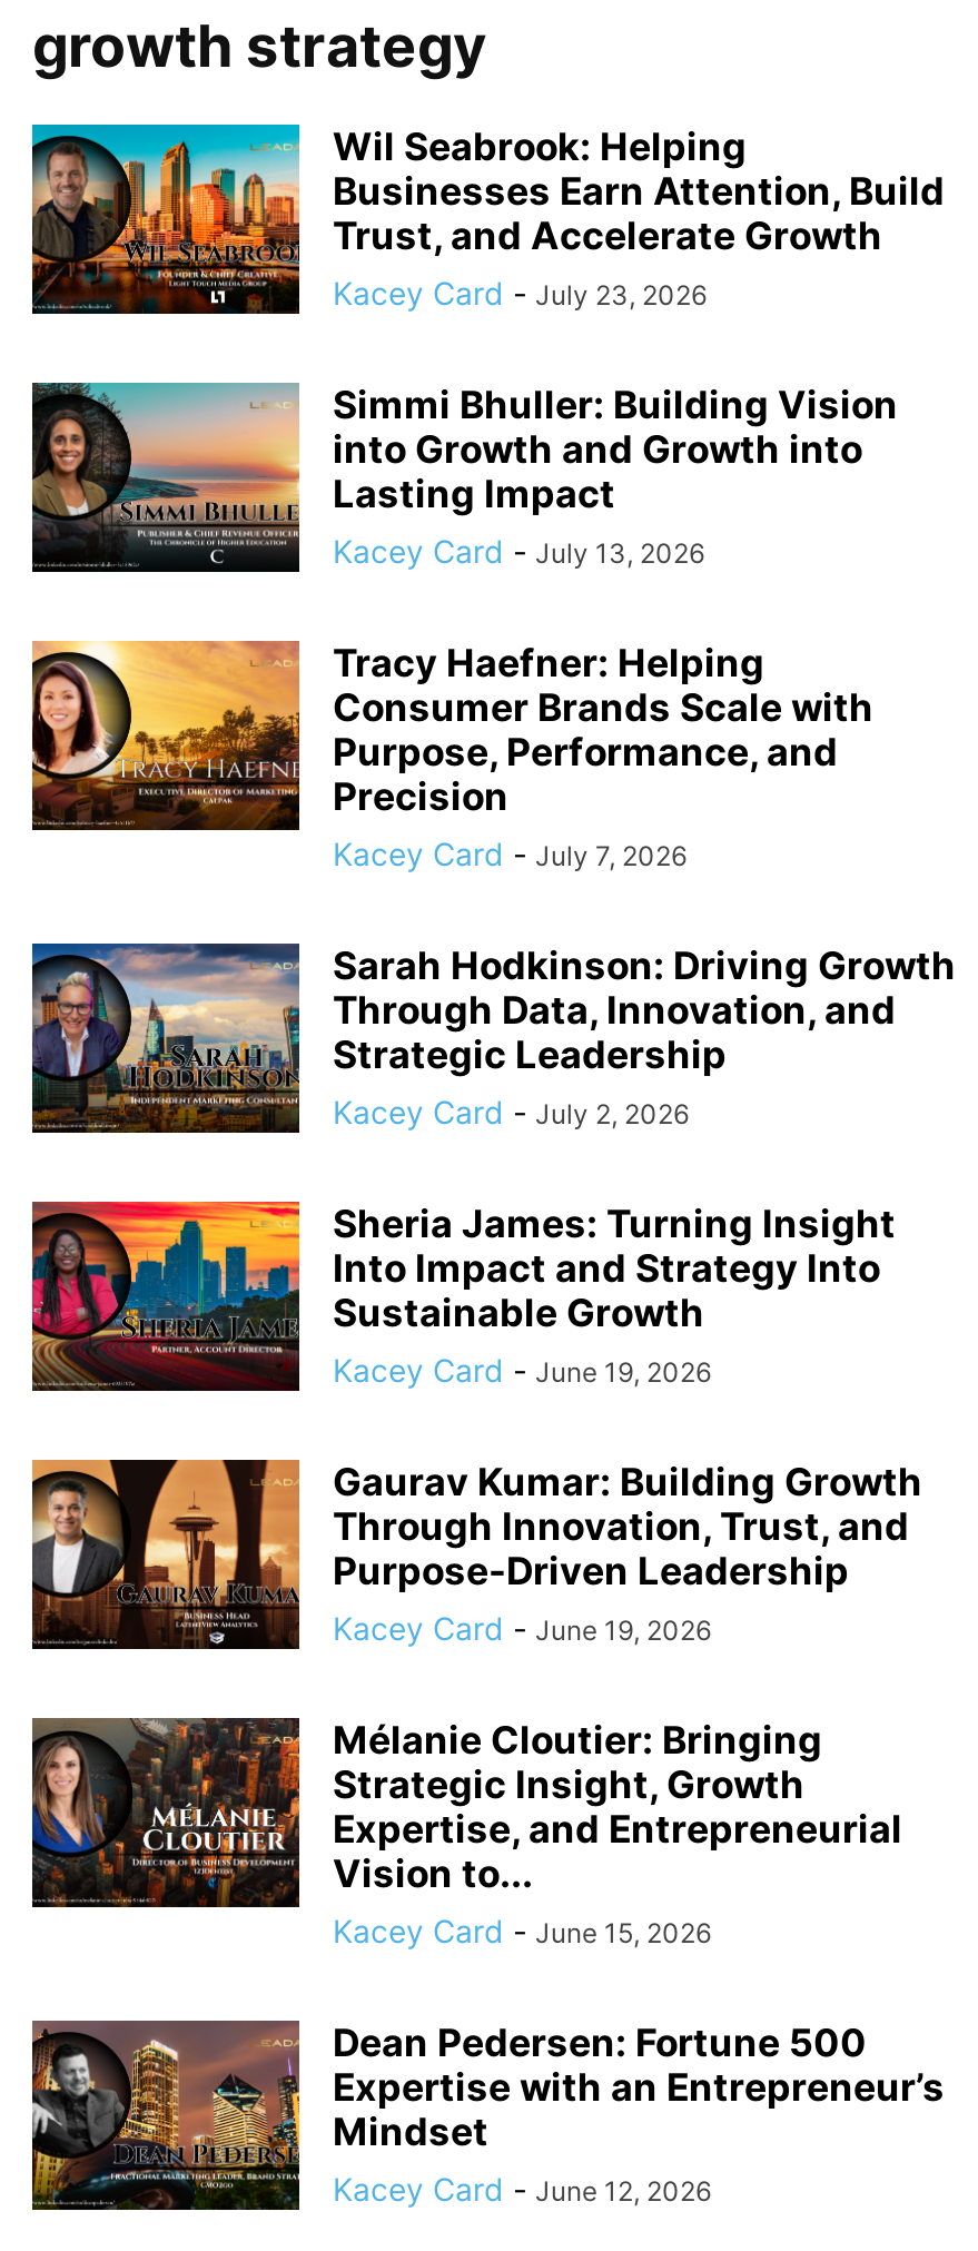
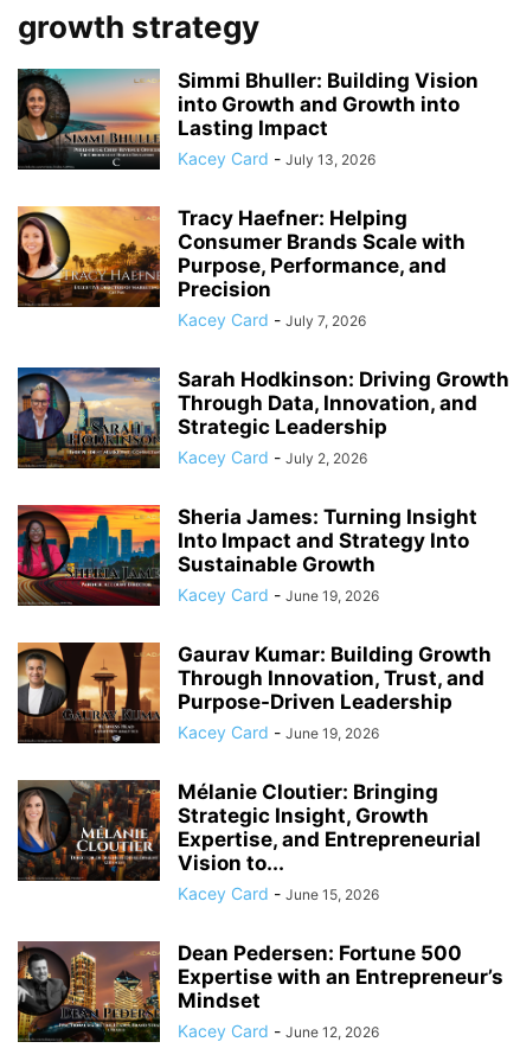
- [image]
- Wil Seabrook: Helping
- Businesses Earn Attention, Build
- Trust, and Accelerate Growth
- Kacey Card - July 23, 2026
